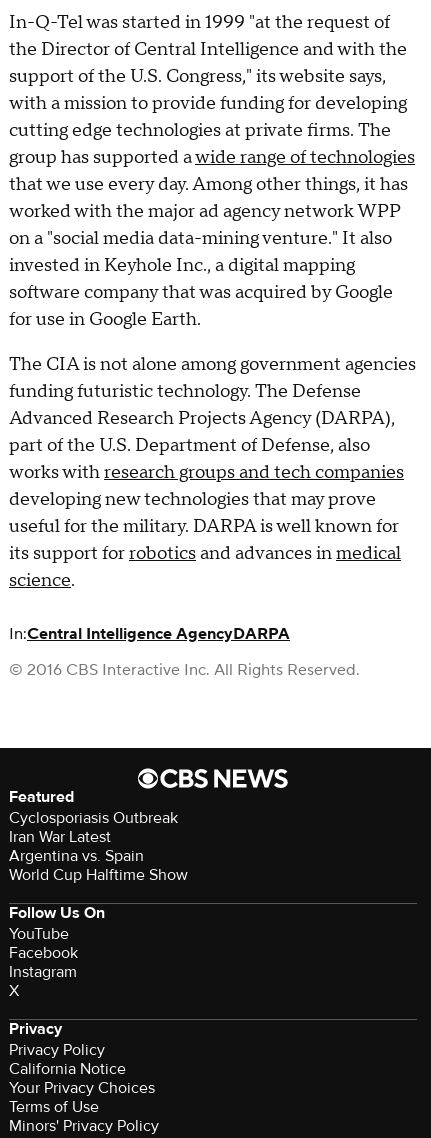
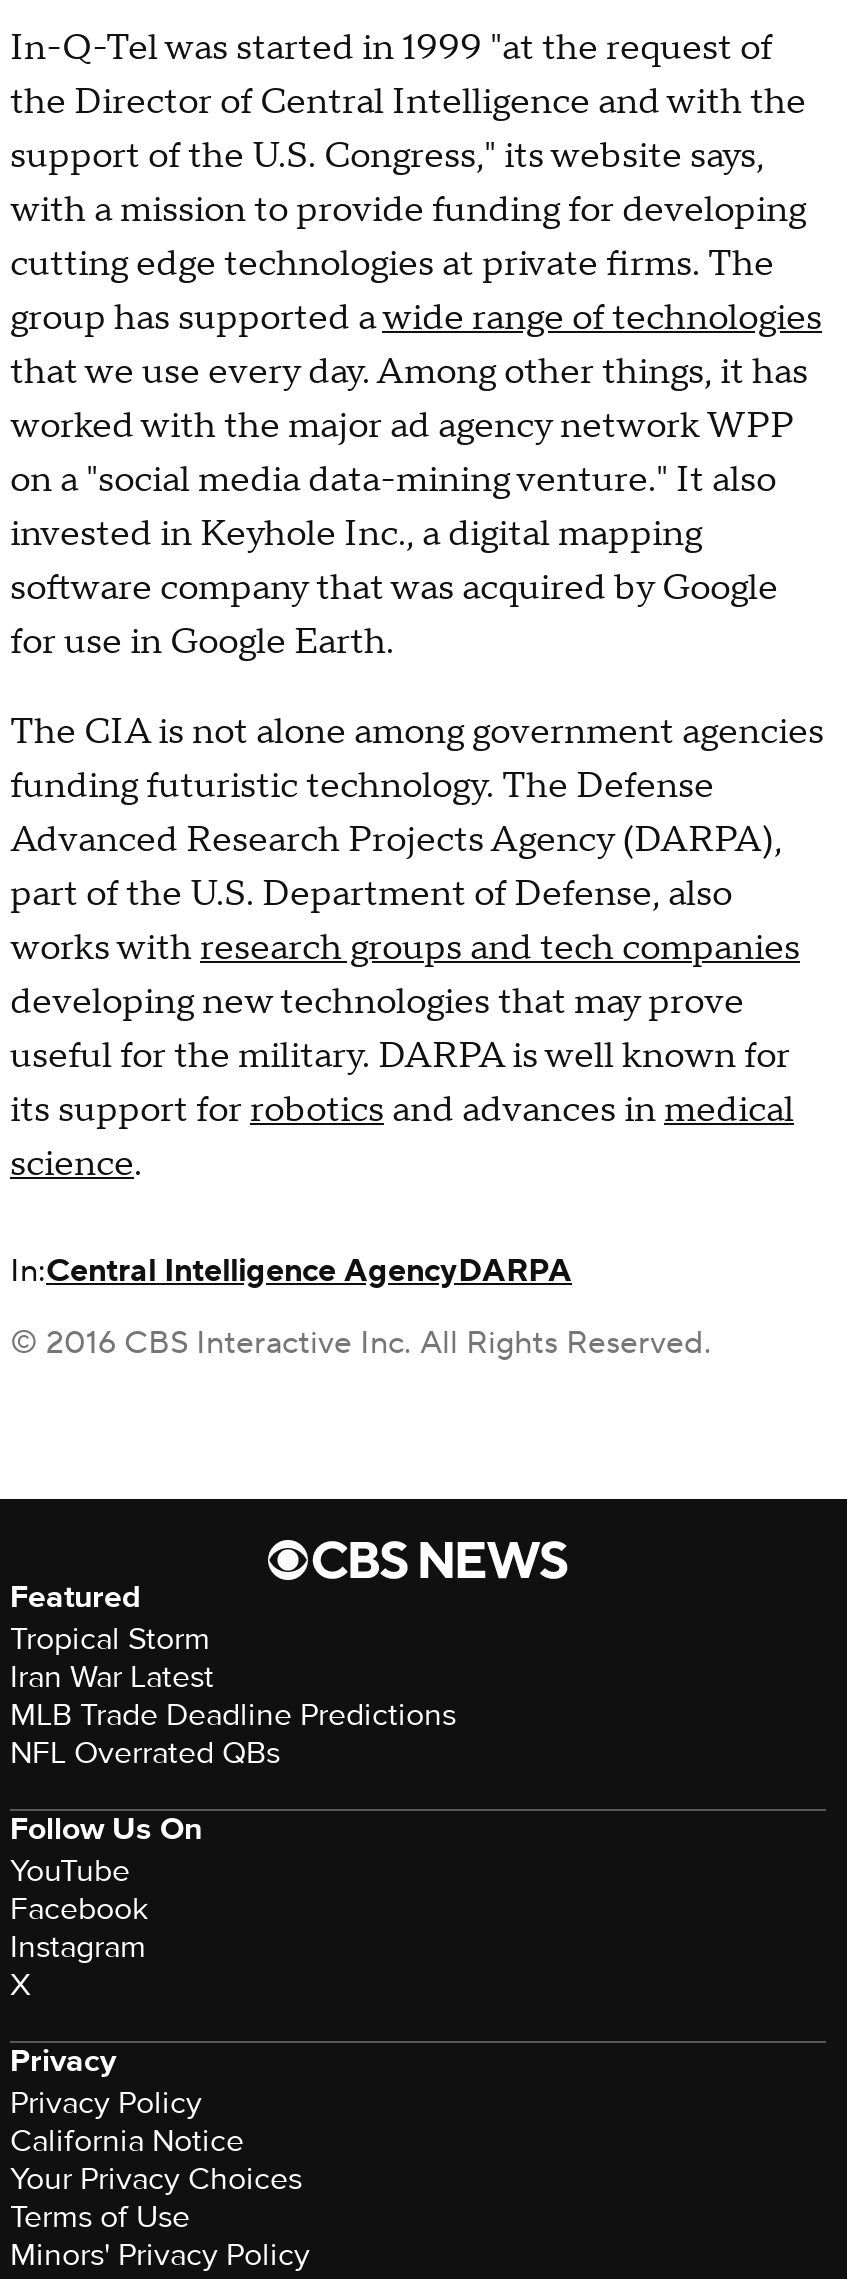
- Cyclosporiasis Outbreak
+ Tropical Storm

- Argentina vs. Spain
- World Cup Halftime Show
+ MLB Trade Deadline Predictions
+ NFL Overrated QBs
